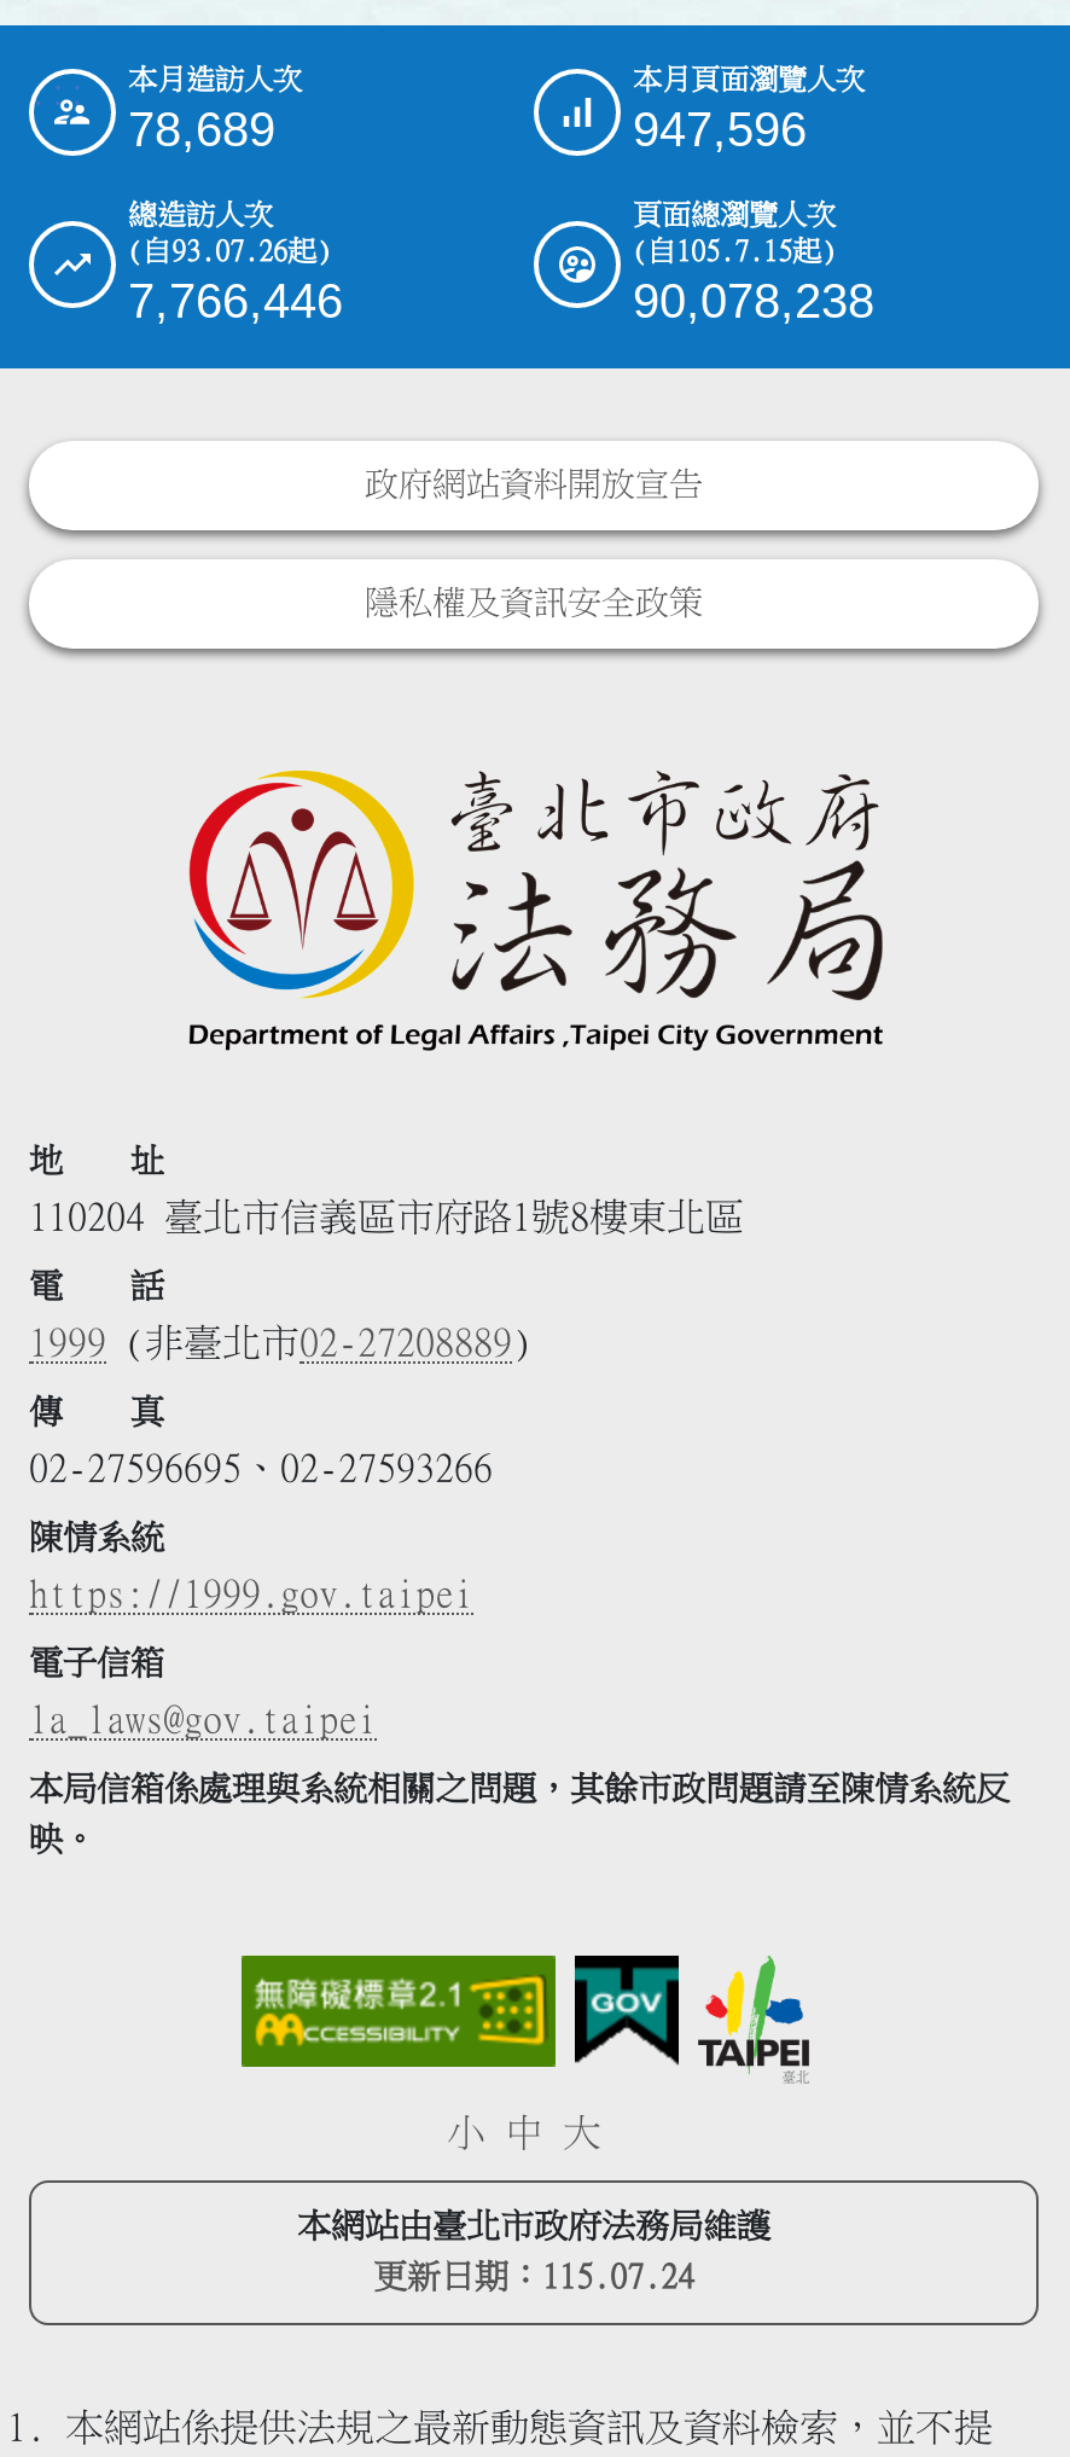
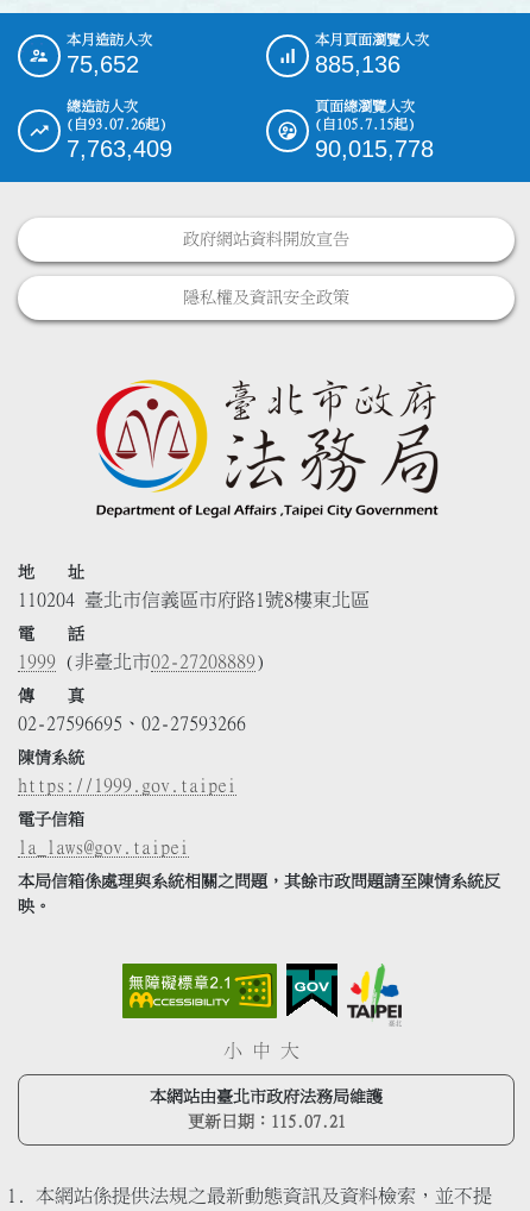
- 78,689
+ 75,652

- 947,596
+ 885,136

- 7,766,446
+ 7,763,409

- 90,078,238
+ 90,015,778

- 更新日期：115.07.24
+ 更新日期：115.07.21
